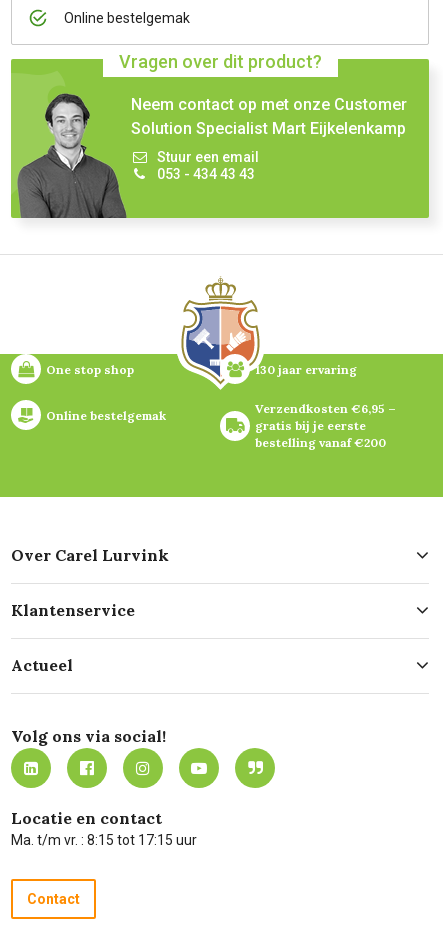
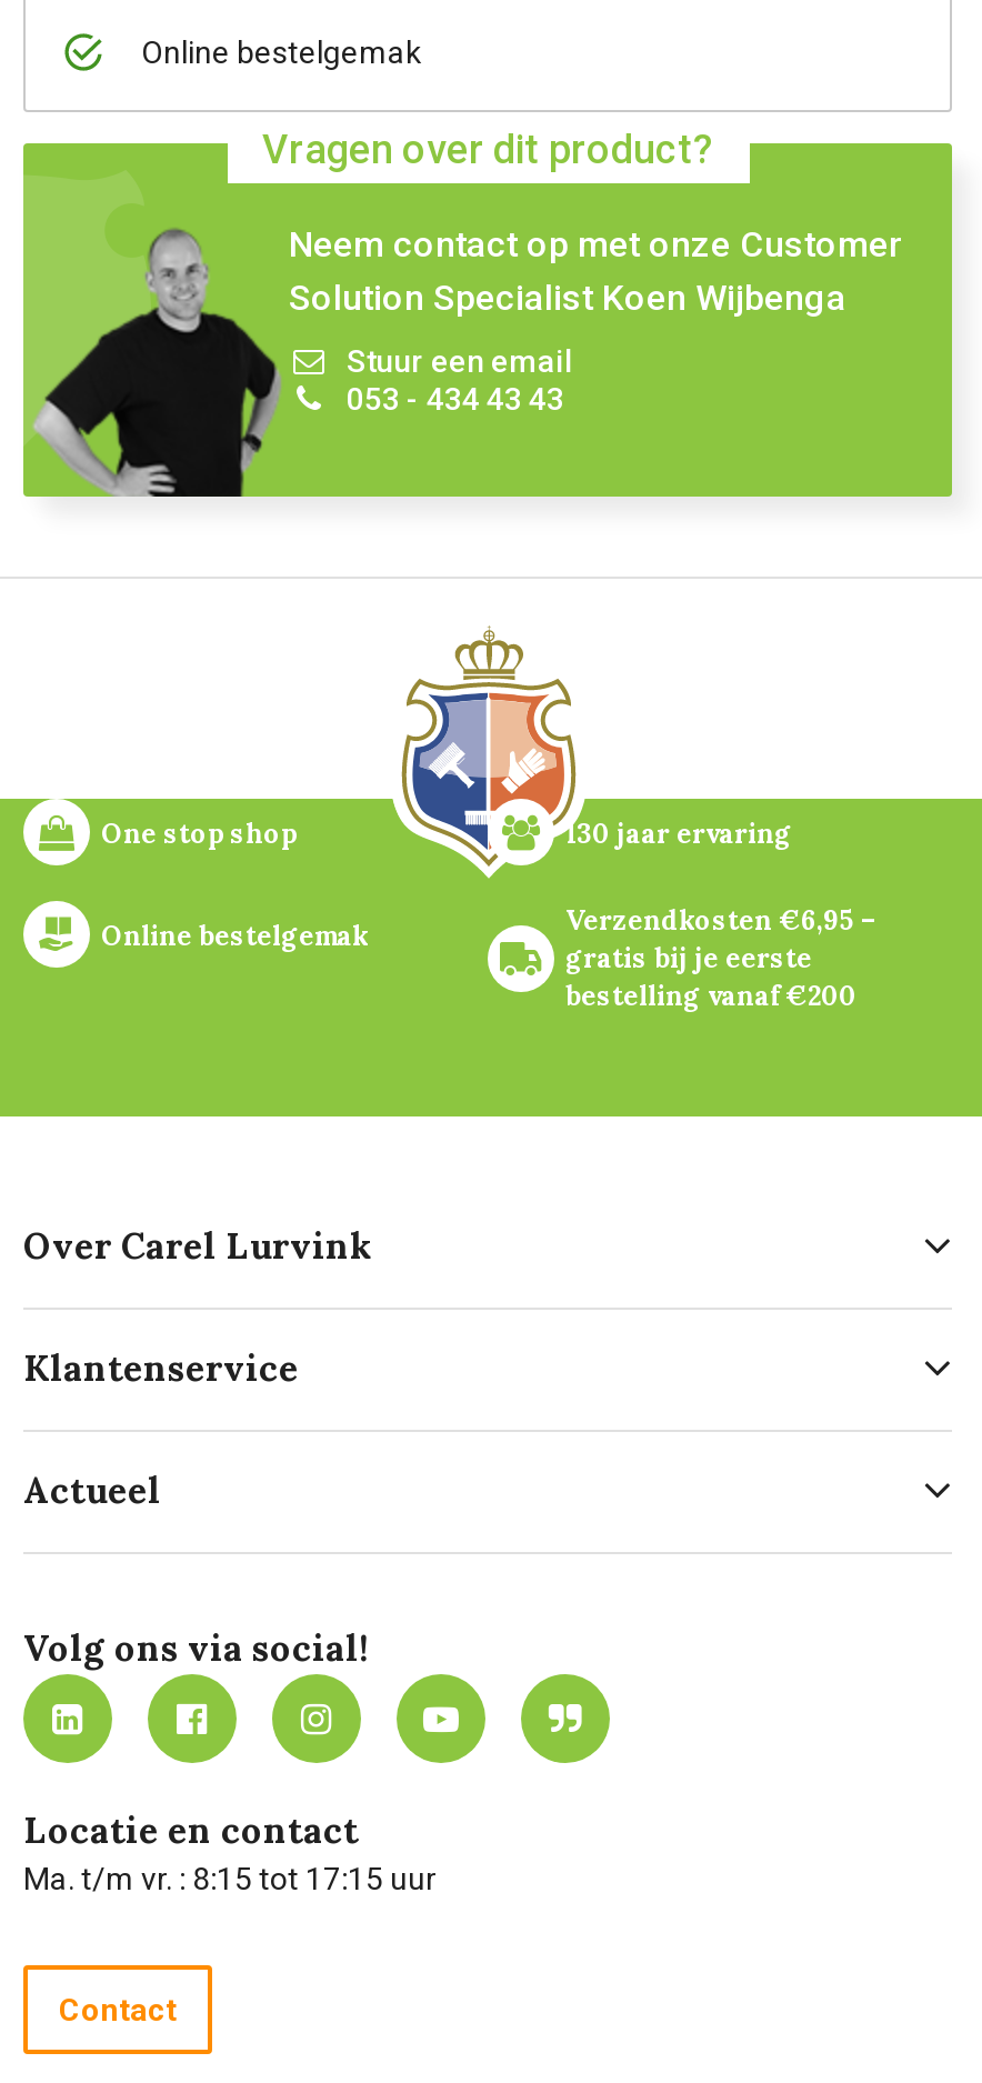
- [image]
- Solution Specialist Mart Eijkelenkamp
+ [image]
+ Solution Specialist Koen Wijbenga
